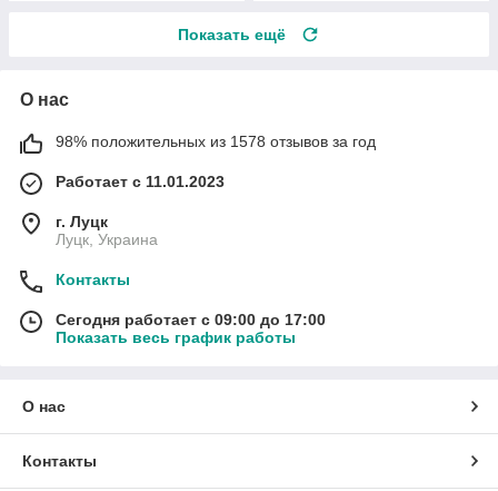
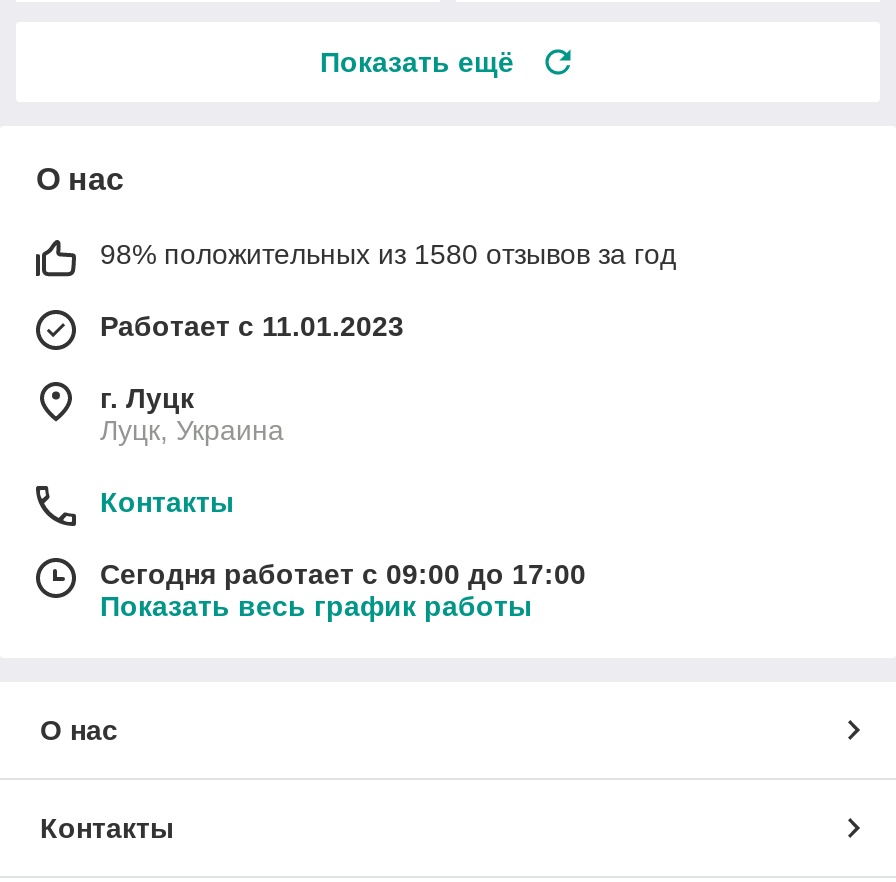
- 98% положительных из 1578 отзывов за год
+ 98% положительных из 1580 отзывов за год
